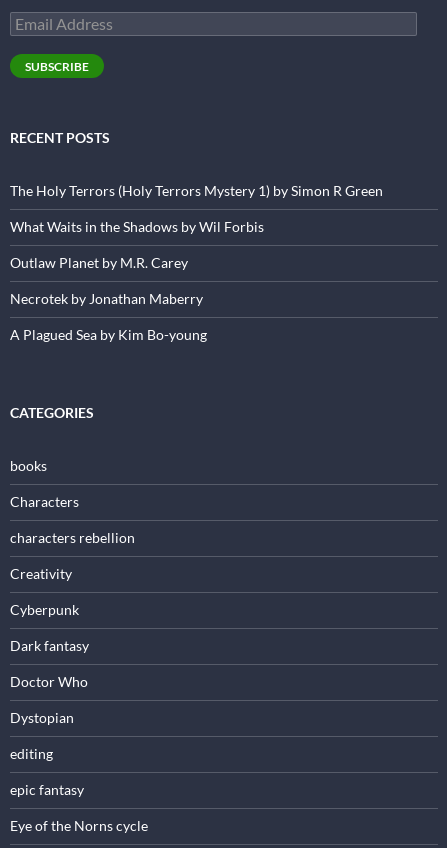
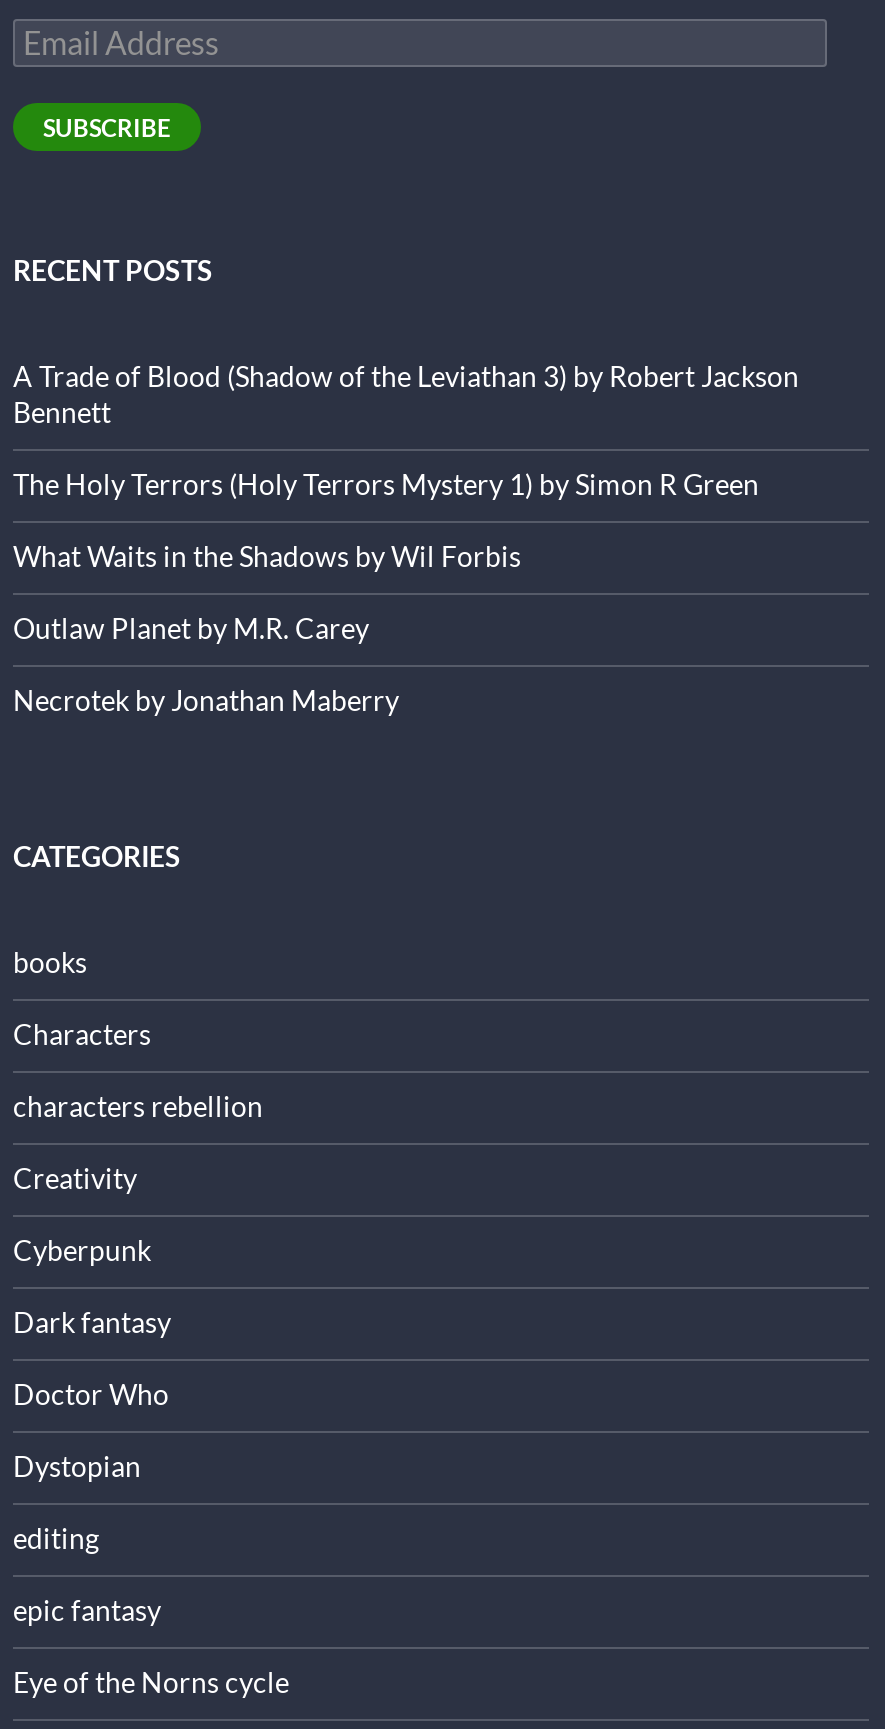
+ A Trade of Blood (Shadow of the Leviathan 3) by Robert Jackson
+ Bennett

moved down: The Holy Terrors (Holy Terrors Mystery 1) by Simon R Green | What Waits in the Shadows by Wil Forbis | Outlaw Planet by M.R. Carey | Necrotek by Jonathan Maberry

- A Plagued Sea by Kim Bo-young
